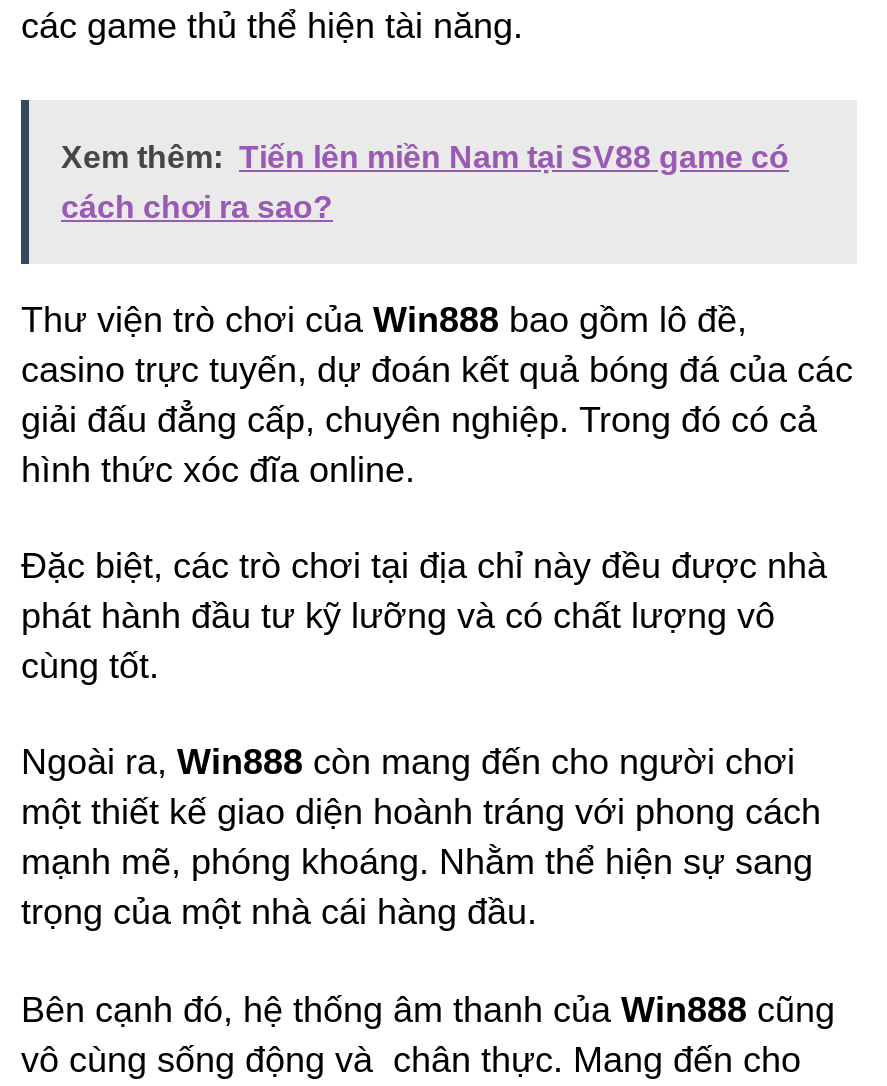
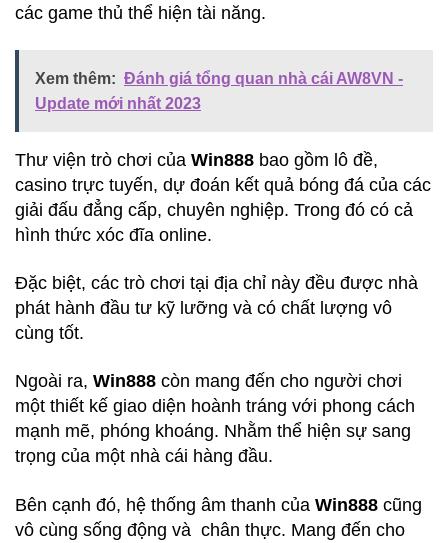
- Xem thêm: Tiến lên miền Nam tại SV88 game có
+ Xem thêm: Đánh giá tổng quan nhà cái AW8VN -

- cách chơi ra sao?
+ Update mới nhất 2023
